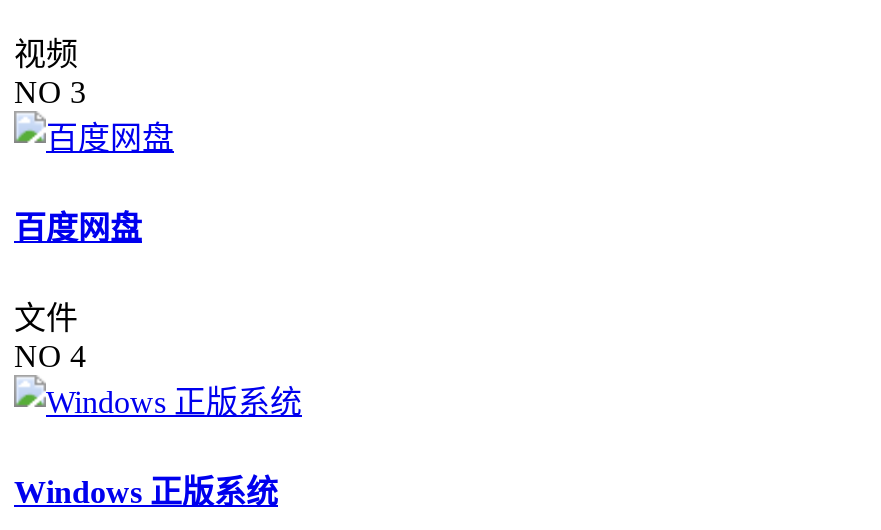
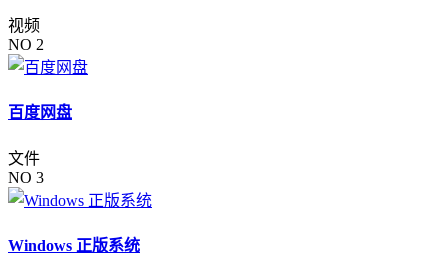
- NO 3
+ NO 2

- NO 4
+ NO 3
